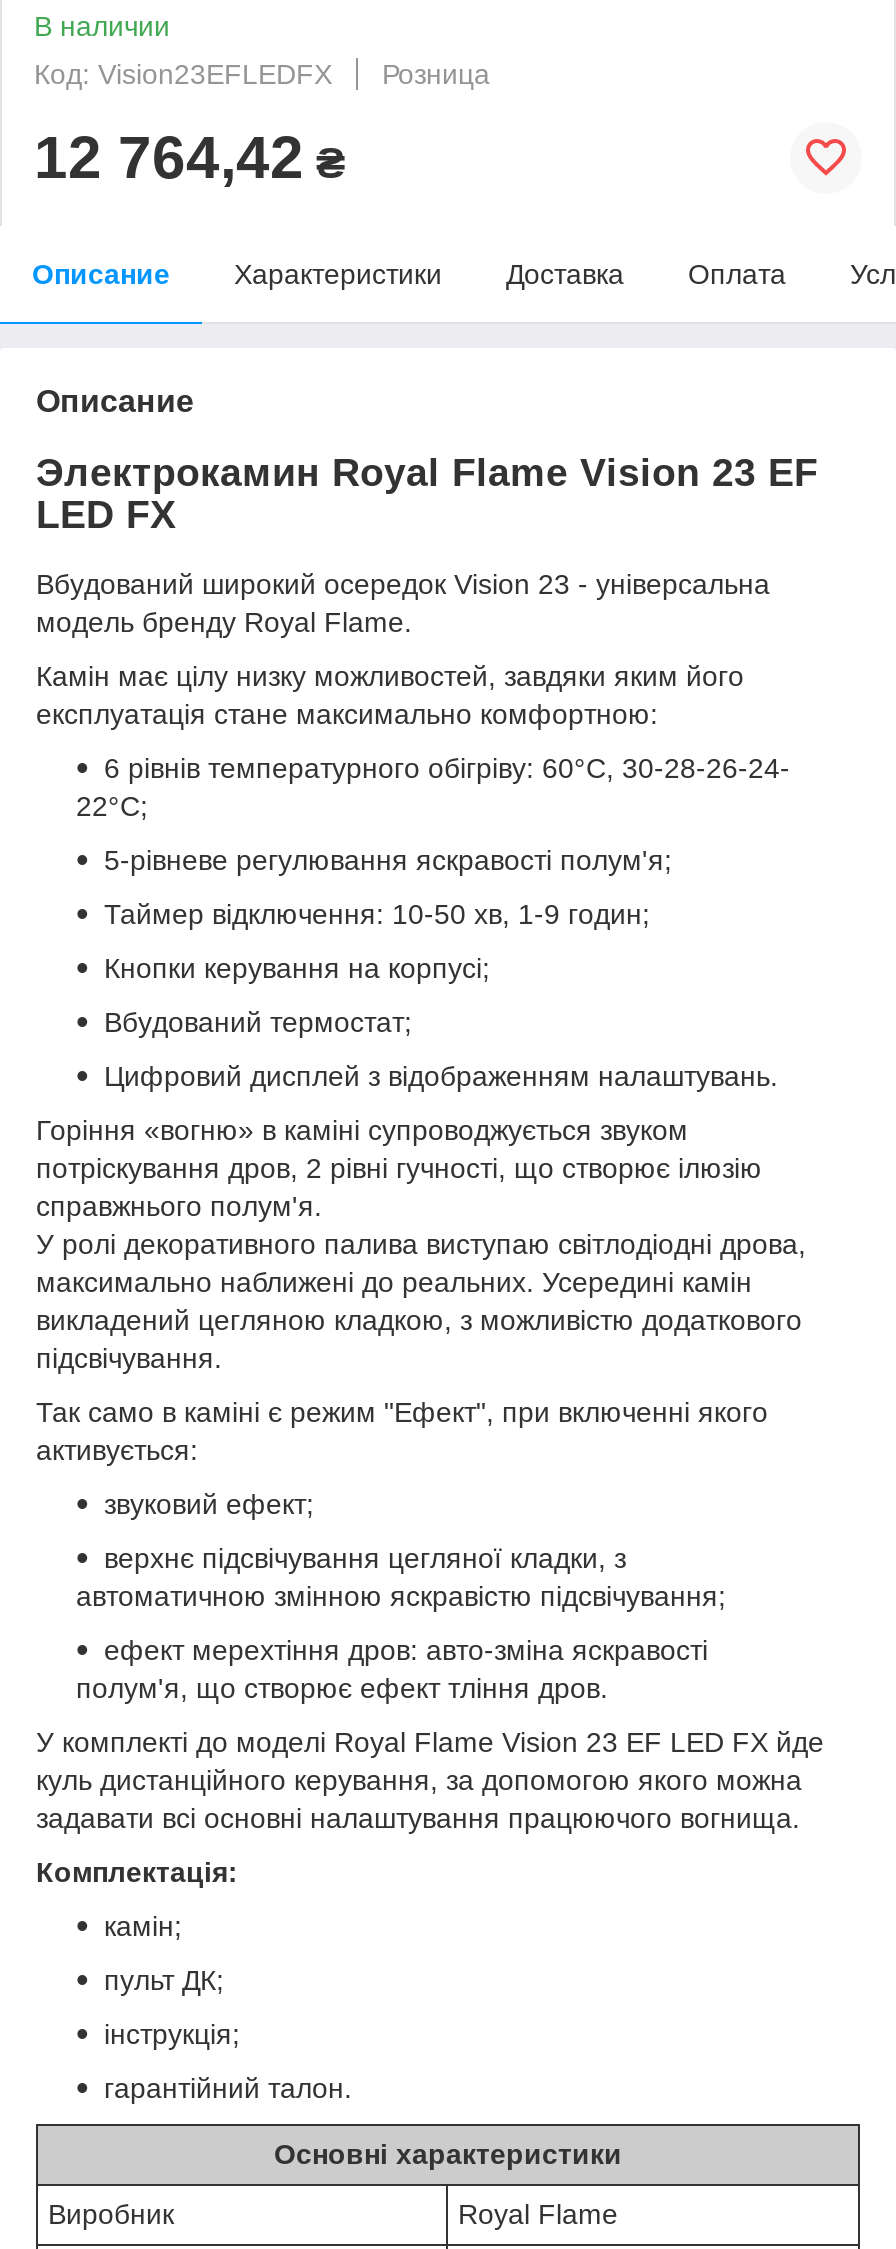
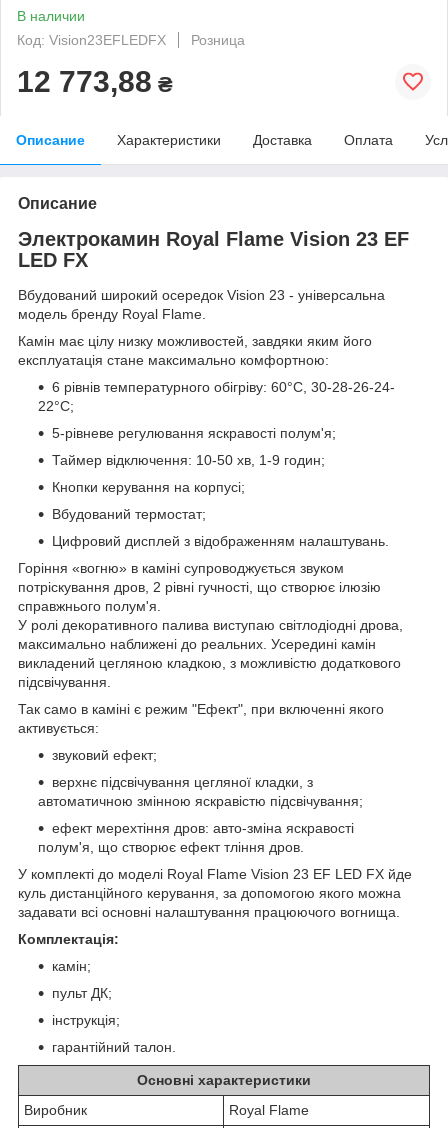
- 12 764,42 ₴
+ 12 773,88 ₴
